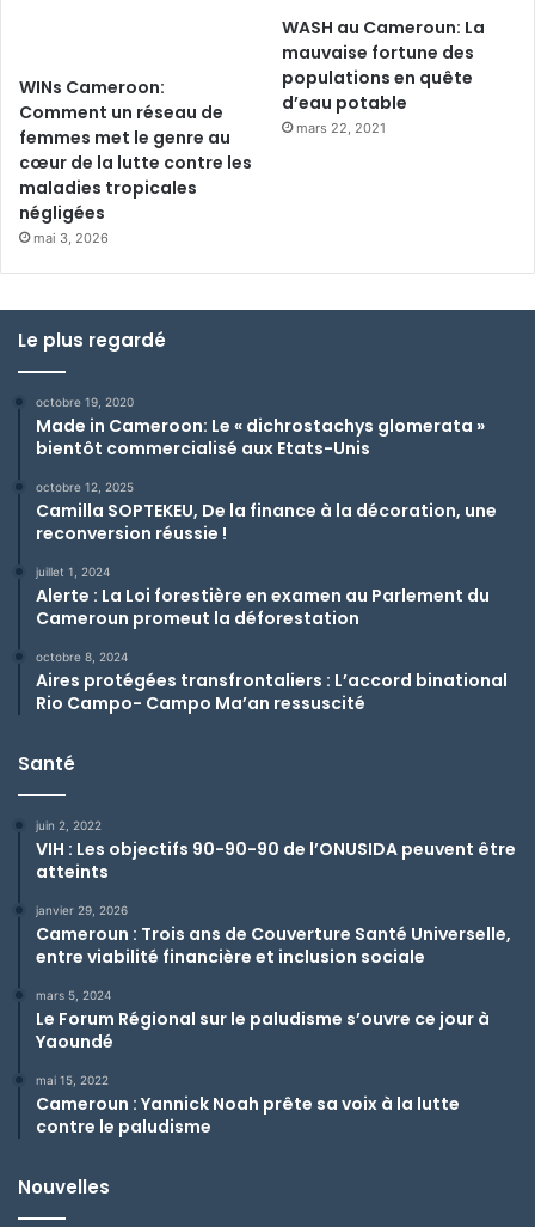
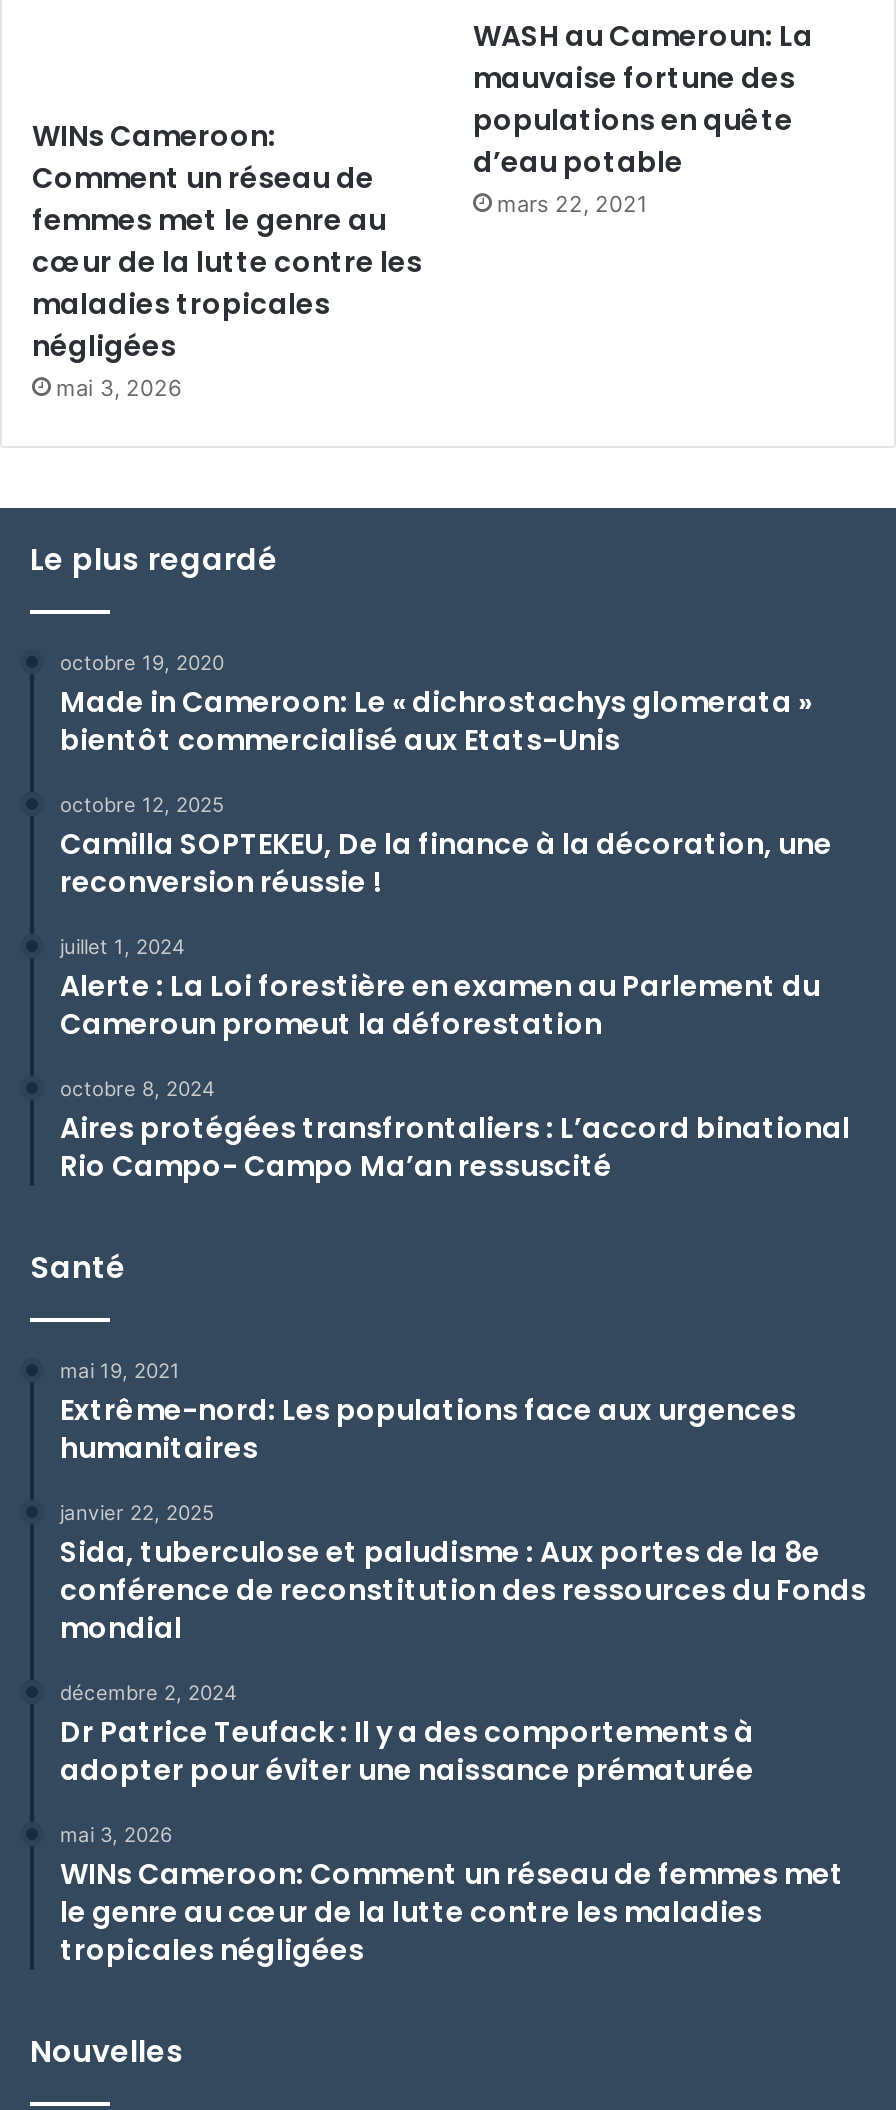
- juin 2, 2022
- VIH : Les objectifs 90-90-90 de l’ONUSIDA peuvent être
- atteints
+ mai 19, 2021
+ Extrême-nord: Les populations face aux urgences
+ humanitaires

- janvier 29, 2026
- Cameroun : Trois ans de Couverture Santé Universelle,
- entre viabilité financière et inclusion sociale
+ janvier 22, 2025
+ Sida, tuberculose et paludisme : Aux portes de la 8e
+ conférence de reconstitution des ressources du Fonds
+ mondial

- mars 5, 2024
- Le Forum Régional sur le paludisme s’ouvre ce jour à
- Yaoundé
+ décembre 2, 2024
+ Dr Patrice Teufack : Il y a des comportements à
+ adopter pour éviter une naissance prématurée

- mai 15, 2022
- Cameroun : Yannick Noah prête sa voix à la lutte
- contre le paludisme
+ mai 3, 2026
+ WINs Cameroon: Comment un réseau de femmes met
+ le genre au cœur de la lutte contre les maladies
+ tropicales négligées
